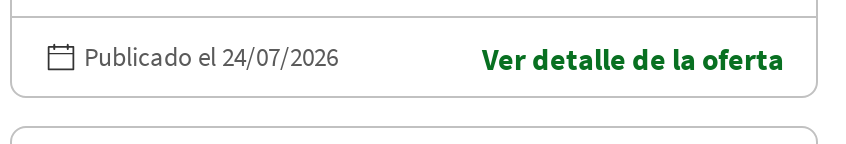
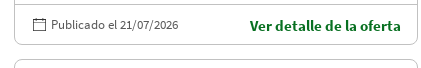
- Publicado el 24/07/2026
+ Publicado el 21/07/2026
